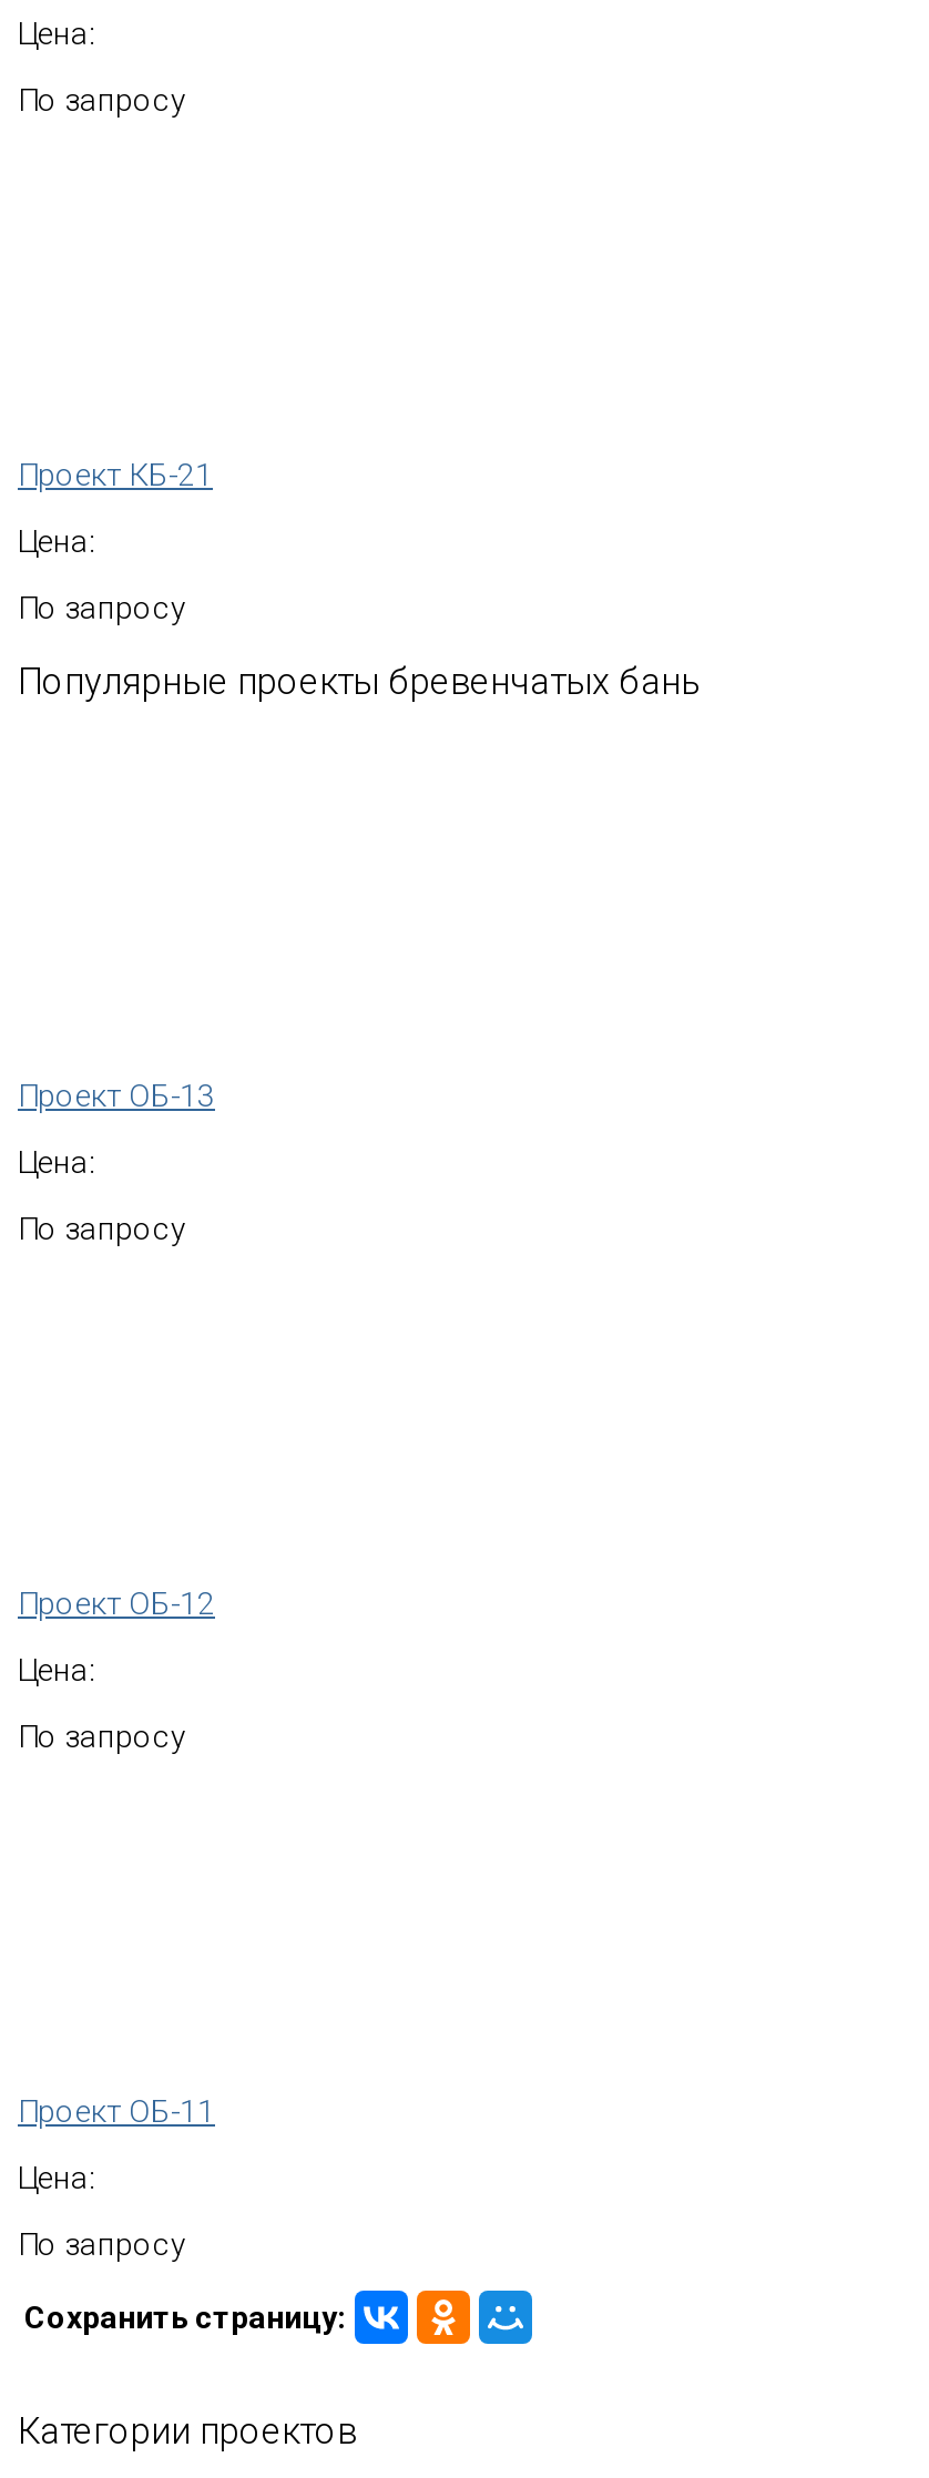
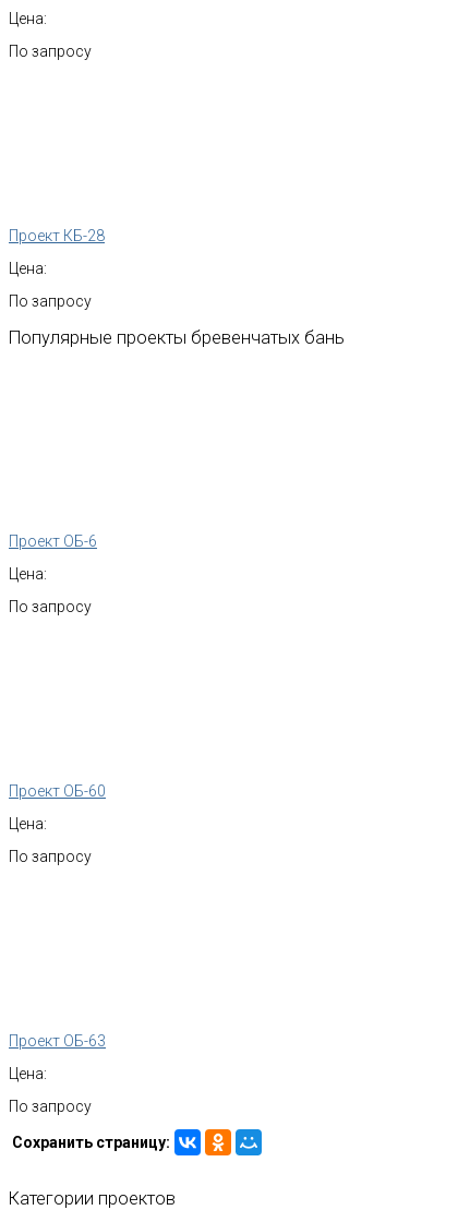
- Проект КБ-21
+ Проект КБ-28

- Проект ОБ-13
+ Проект ОБ-6

- Проект ОБ-12
+ Проект ОБ-60

- Проект ОБ-11
+ Проект ОБ-63
